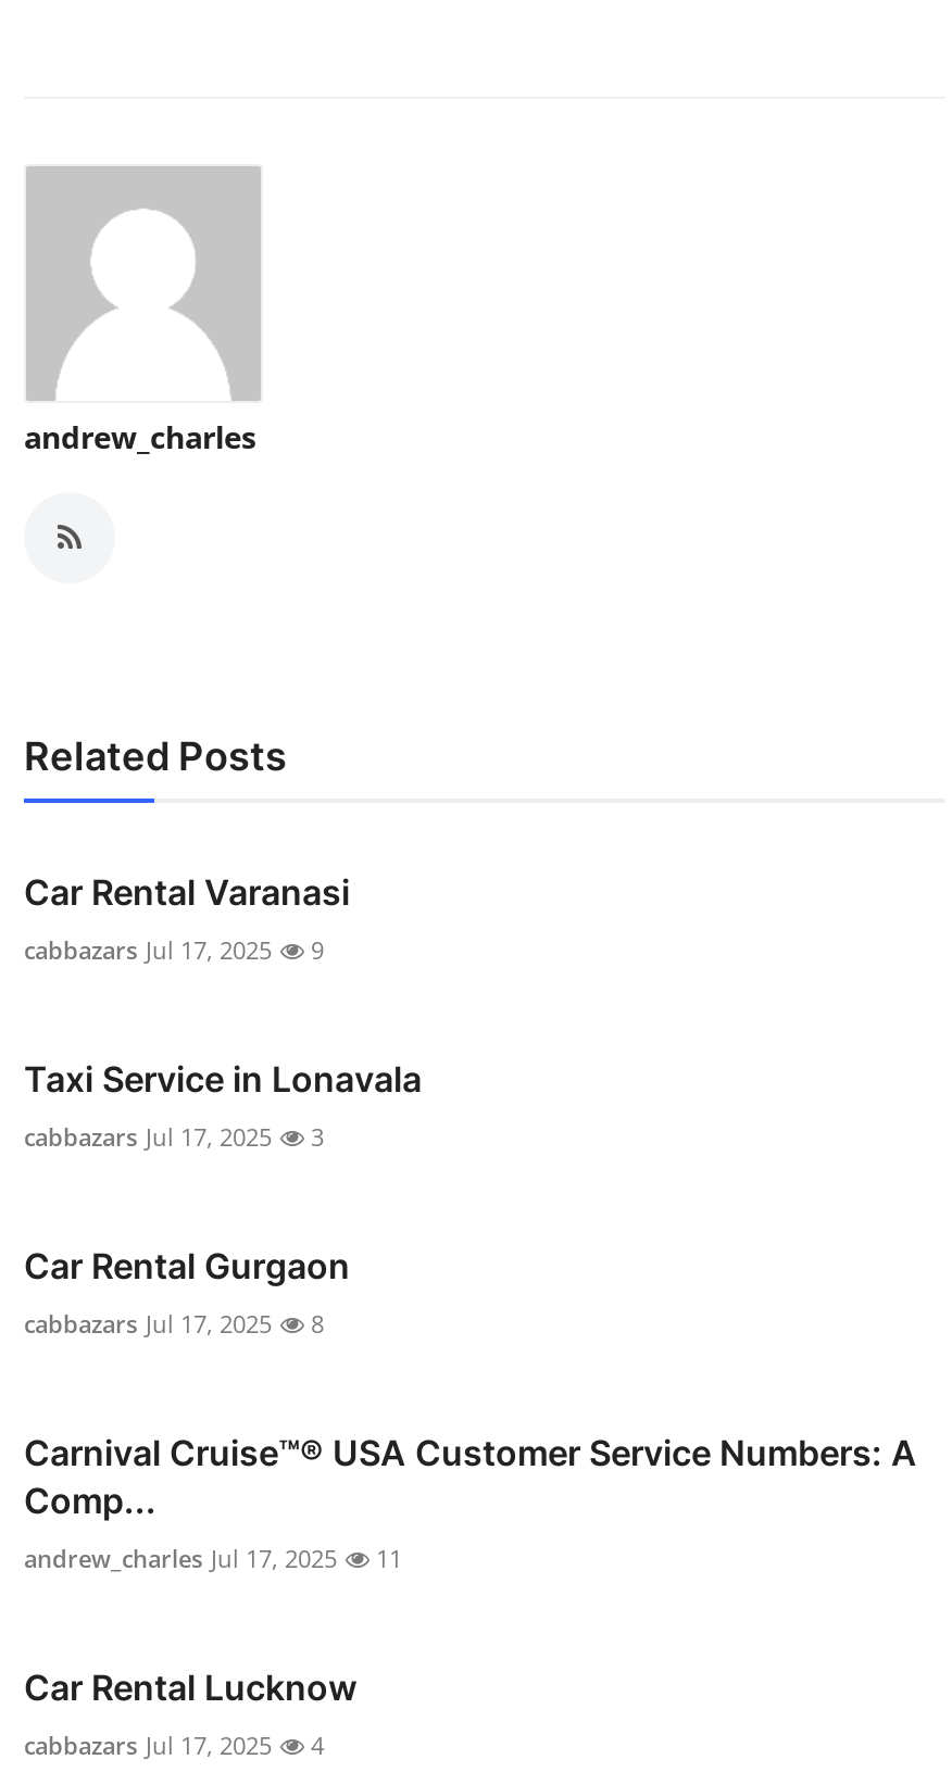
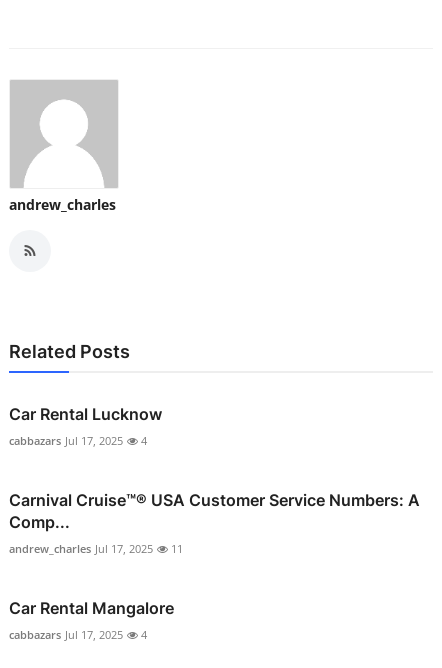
- Car Rental Varanasi

- 9
- Taxi Service in Lonavala
- cabbazars Jul 17, 2025
- 3
- Car Rental Gurgaon
- cabbazars Jul 17, 2025
- 8
+ 4

+ Car Rental Mangalore

moved up: Car Rental Lucknow
